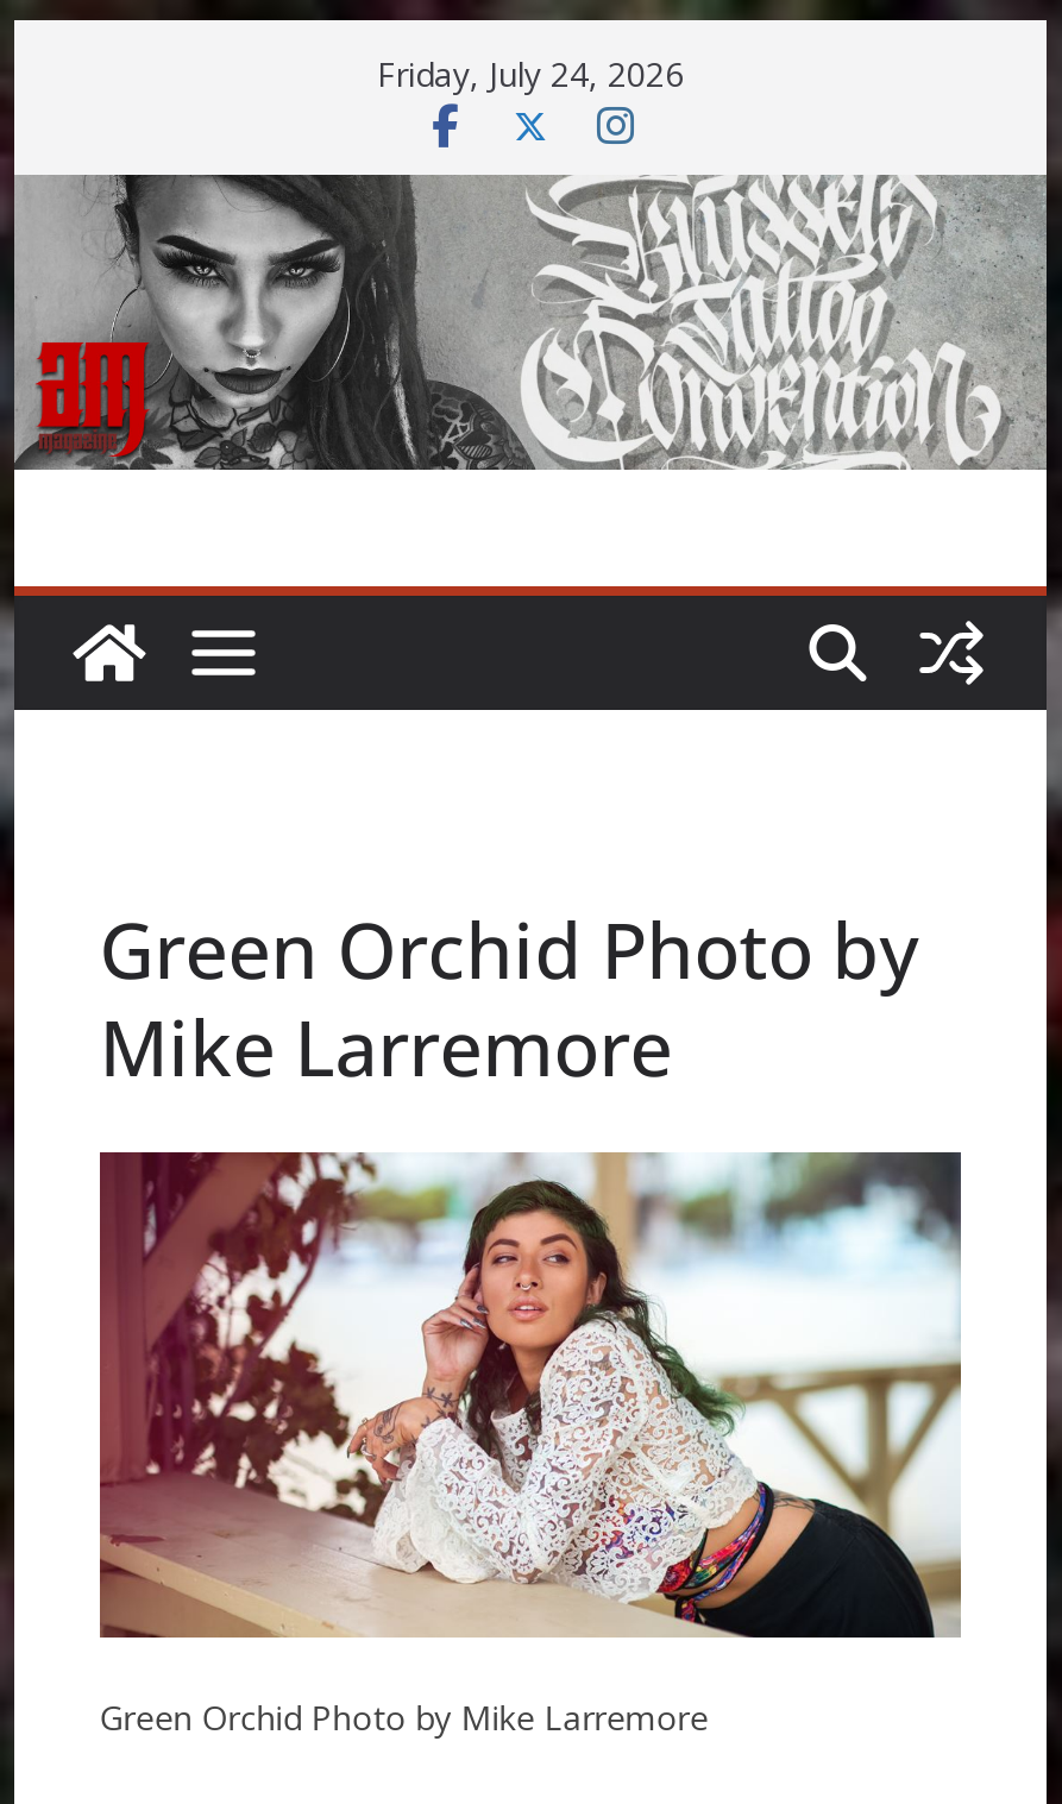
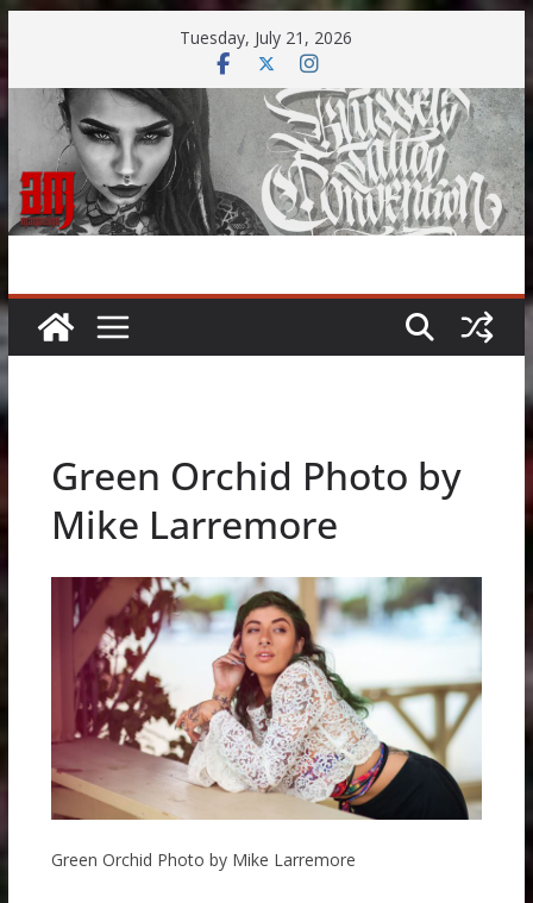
- Friday, July 24, 2026
+ Tuesday, July 21, 2026
